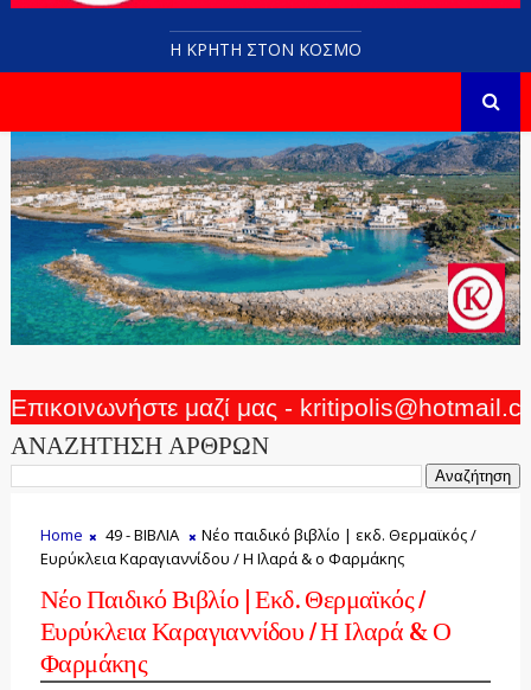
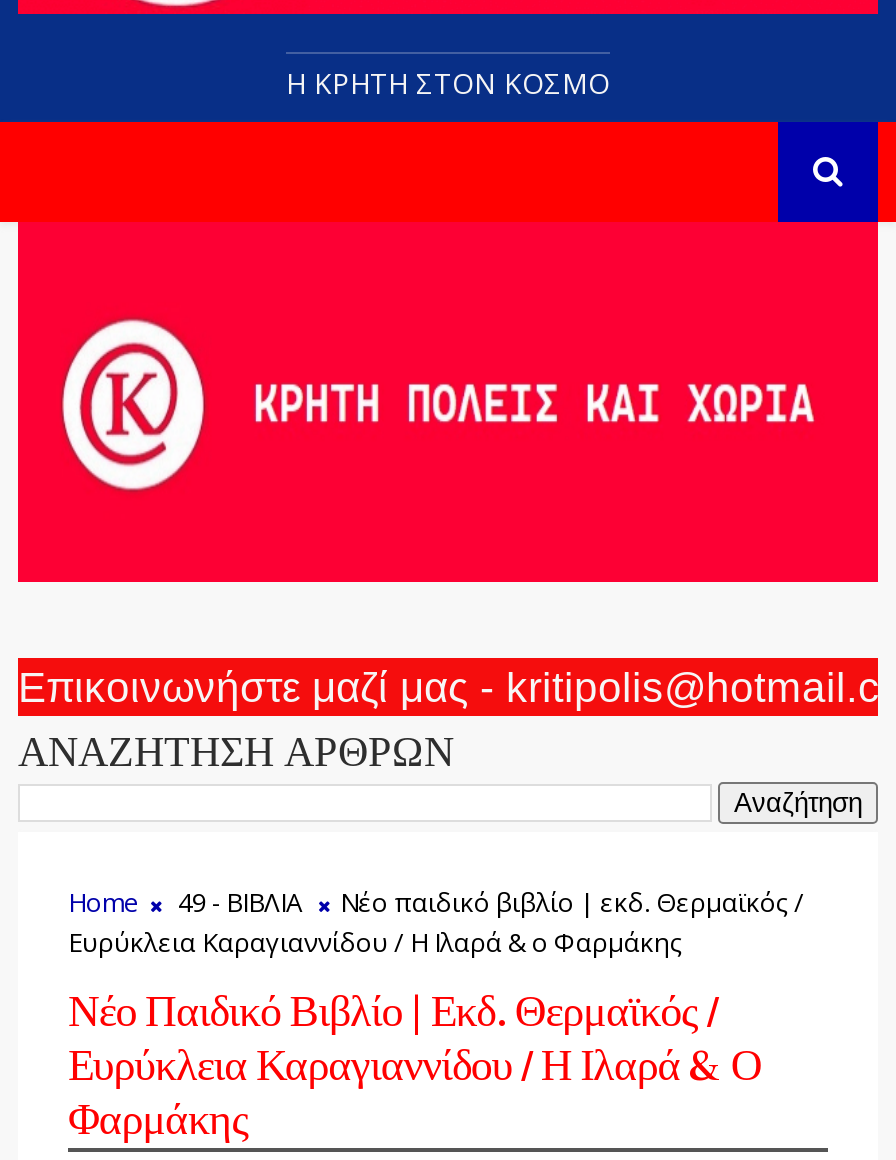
- [image]
+ [image]
